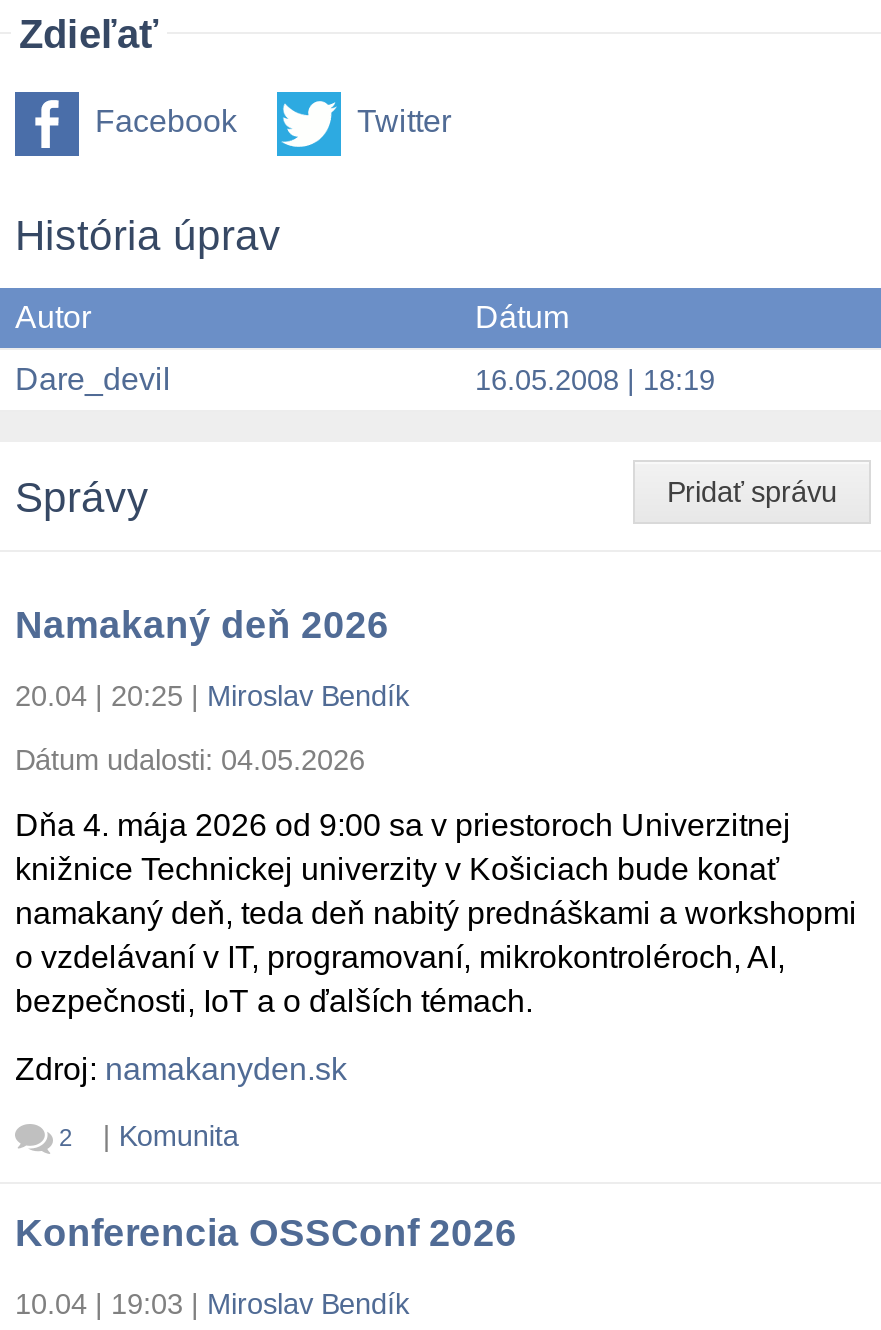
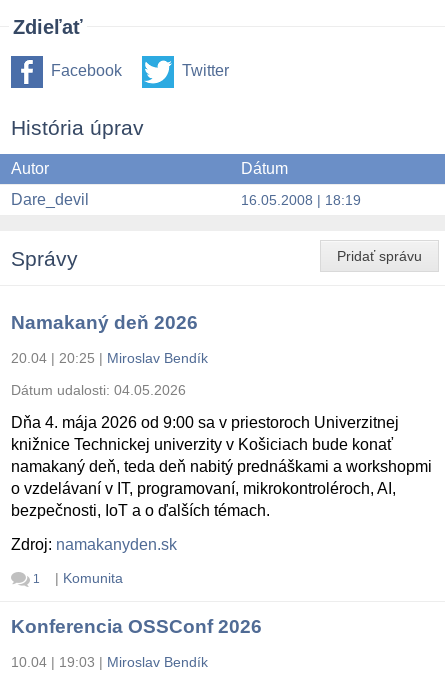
- 2
+ 1
